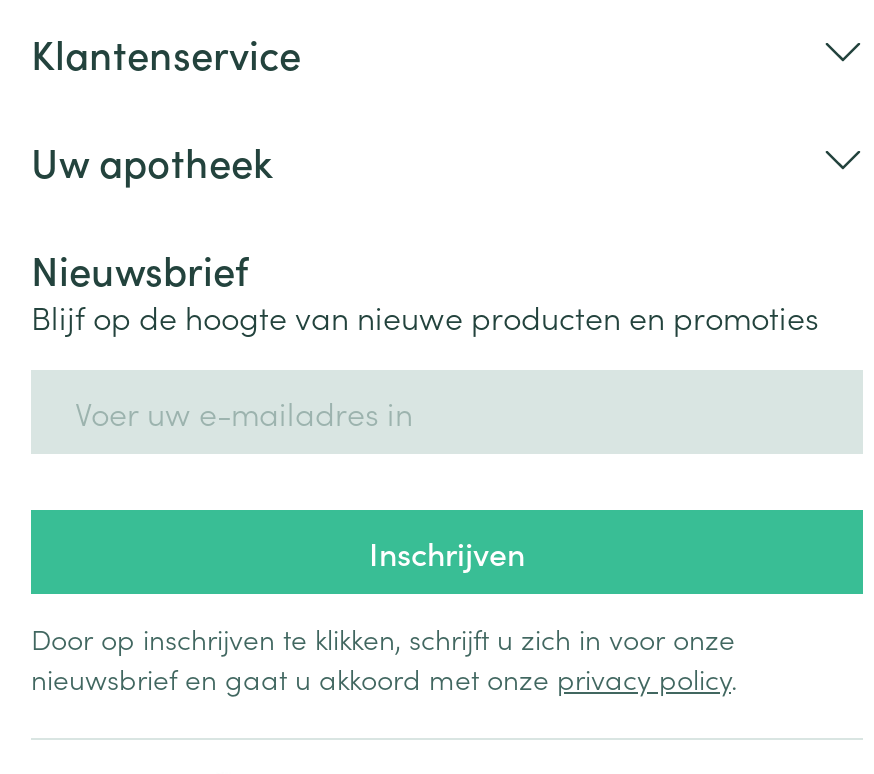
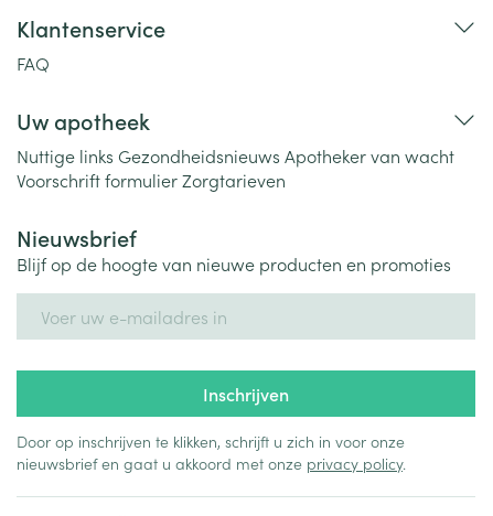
+ FAQ

+ Nuttige links Gezondheidsnieuws Apotheker van wacht
+ Voorschrift formulier Zorgtarieven
